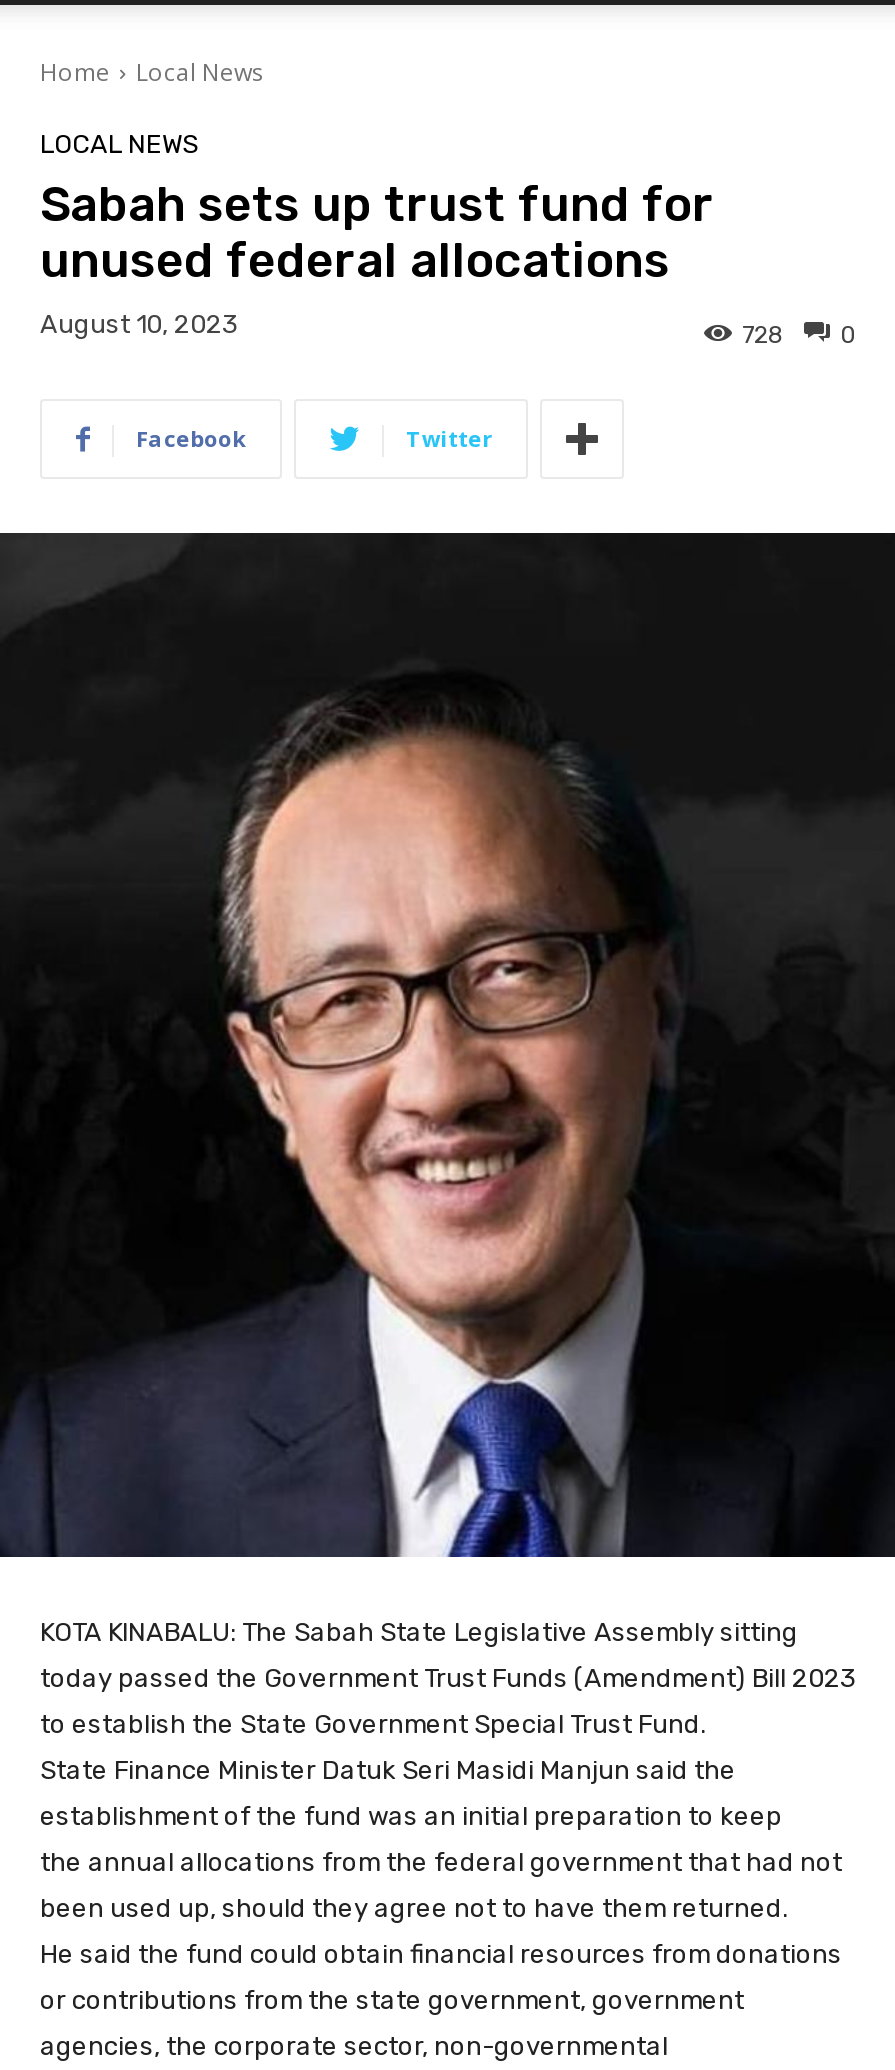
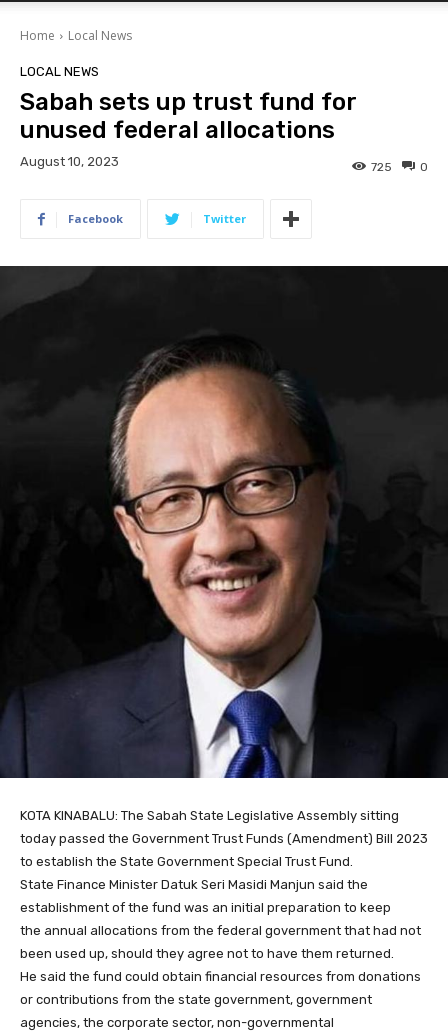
- 728 0
+ 725 0
